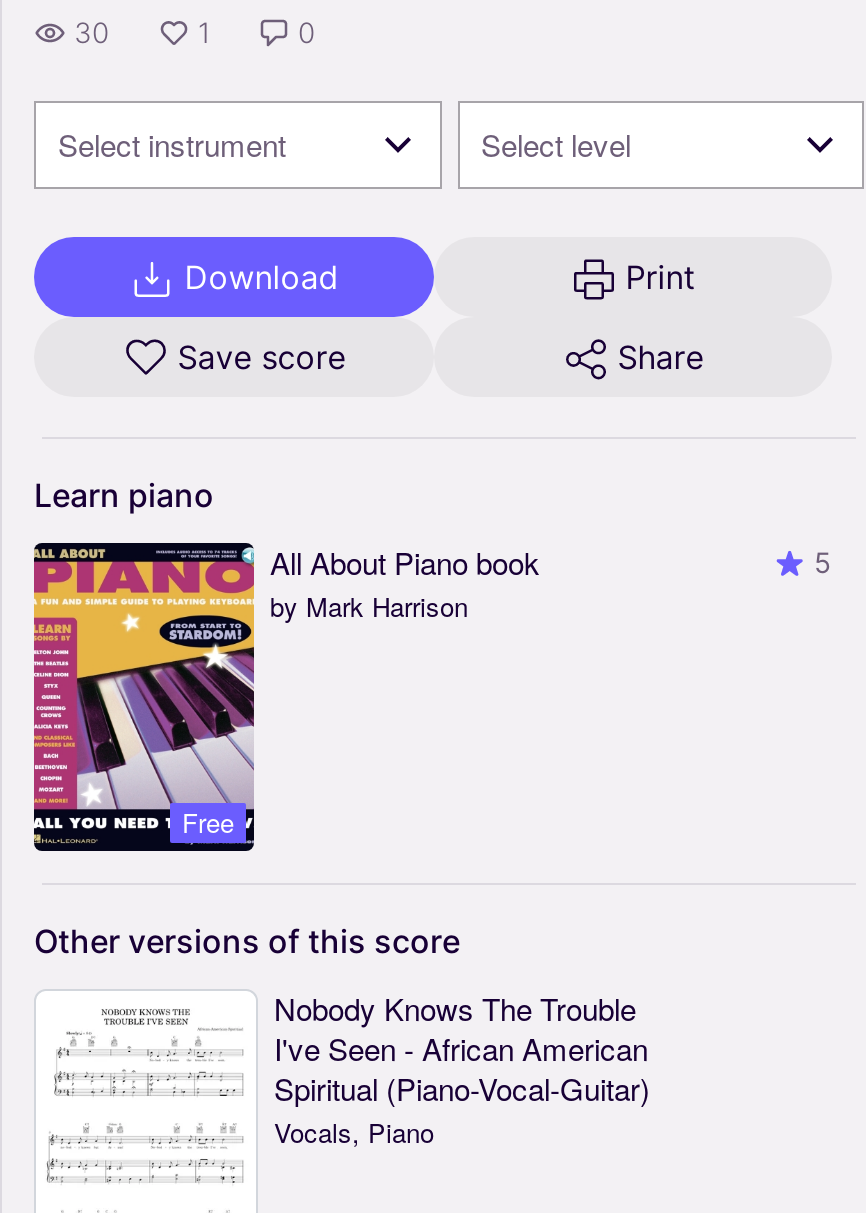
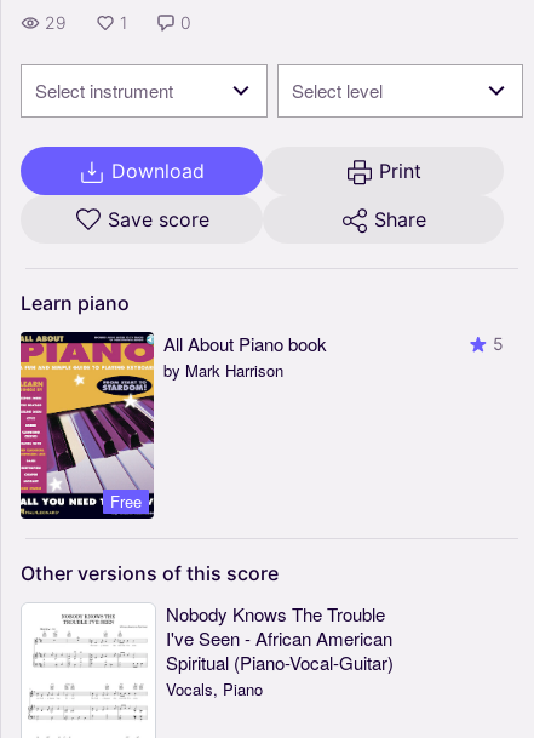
- 30
+ 29
